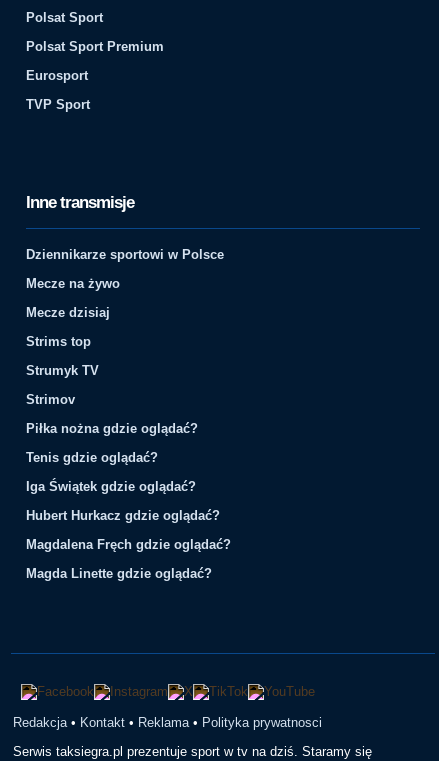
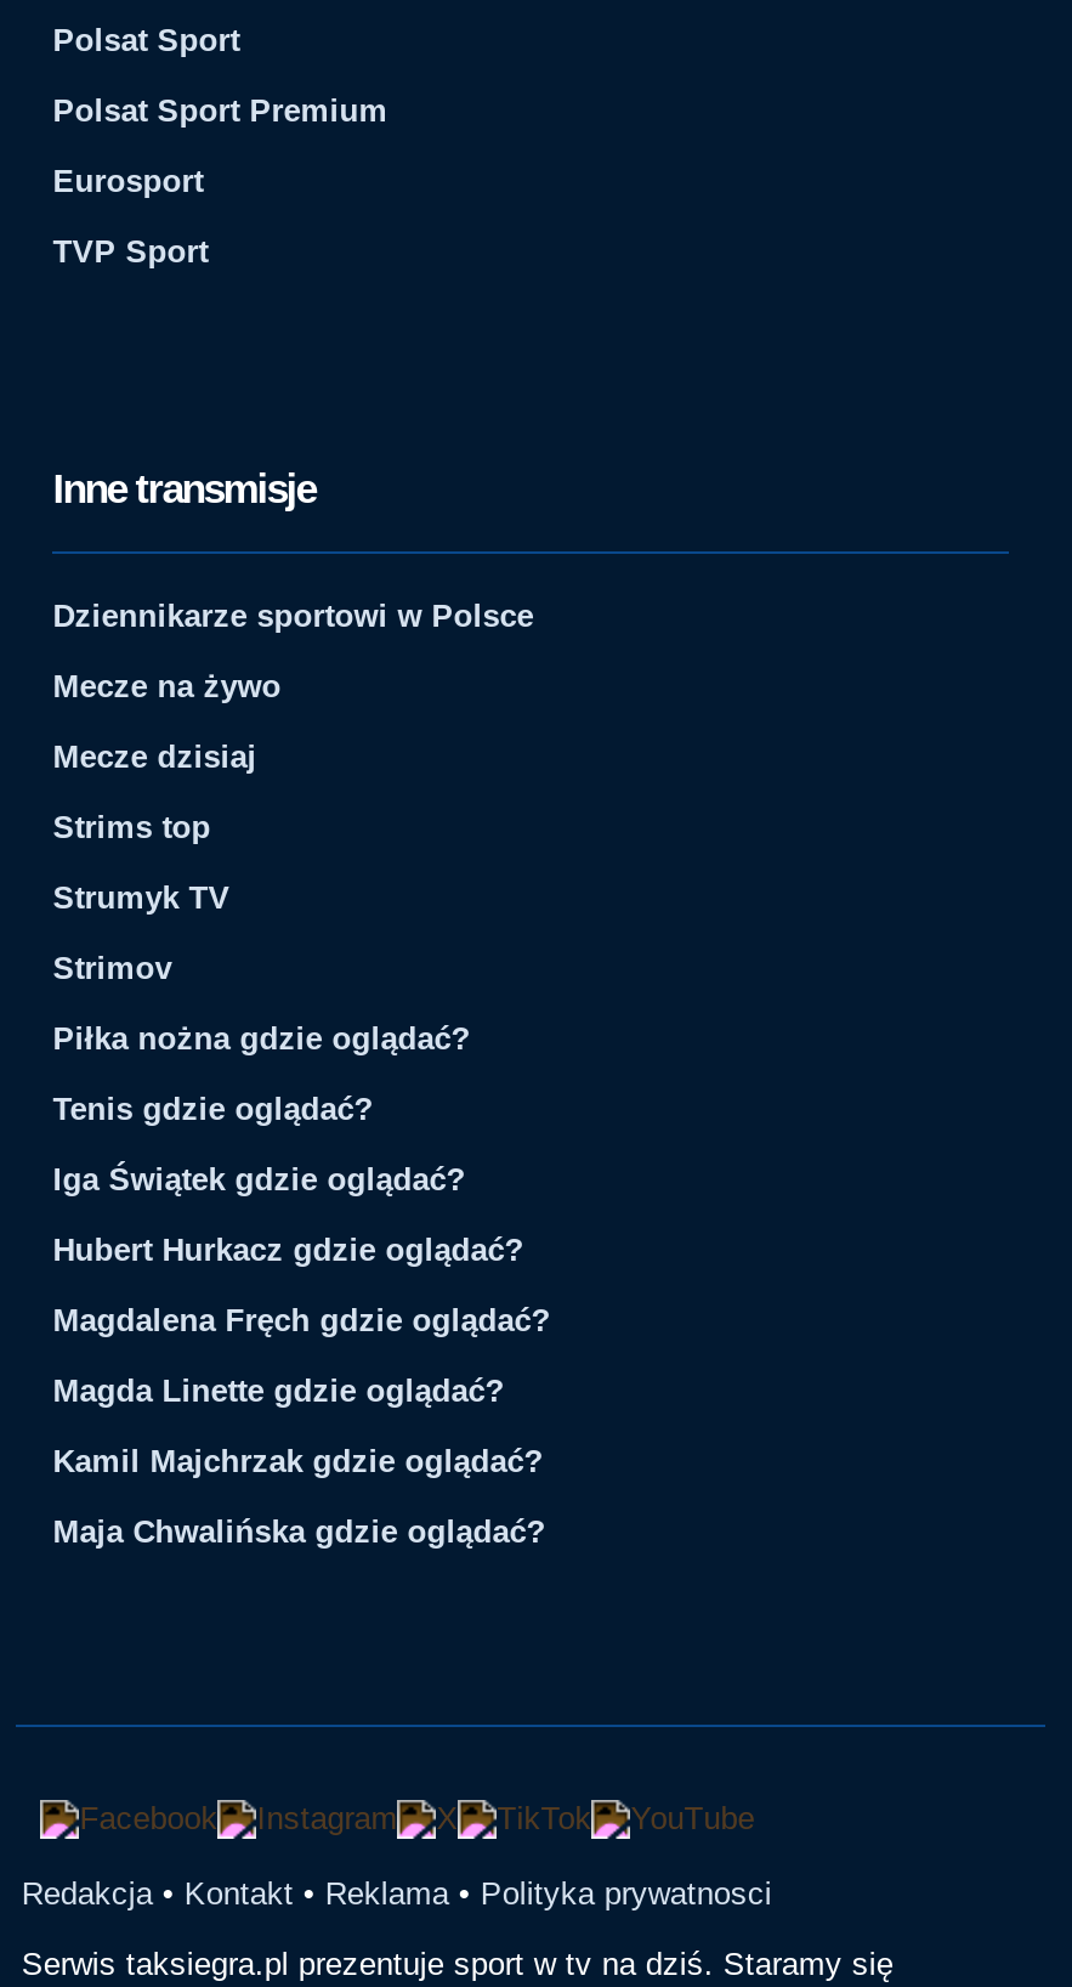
+ Kamil Majchrzak gdzie oglądać?
+ Maja Chwalińska gdzie oglądać?
